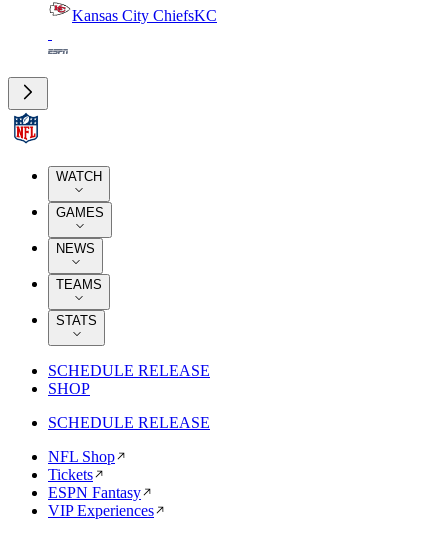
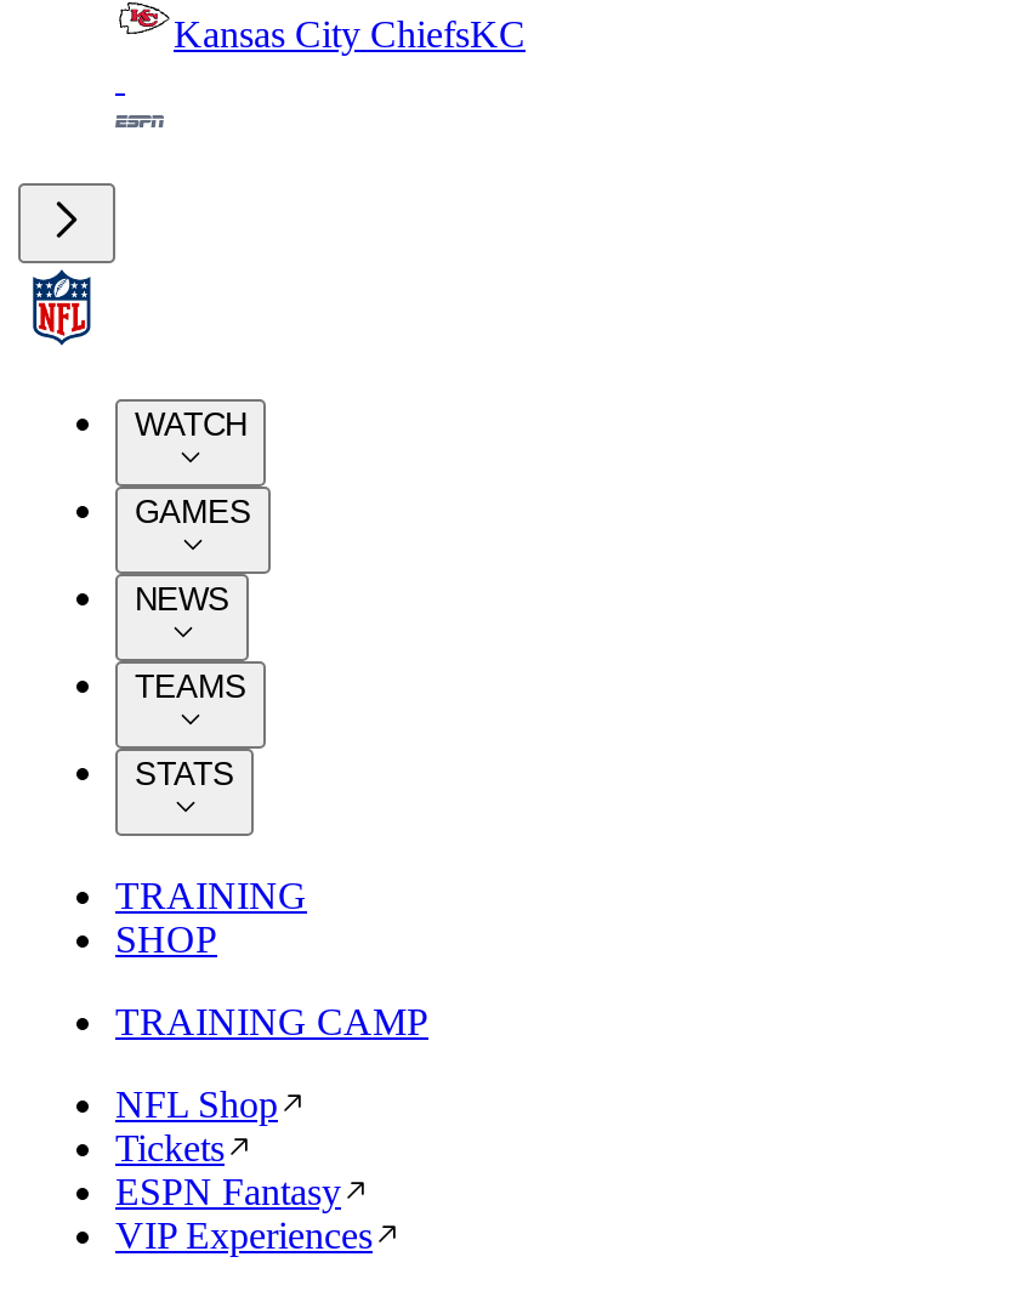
- SCHEDULE RELEASE
+ TRAINING

- SCHEDULE RELEASE
+ TRAINING CAMP
